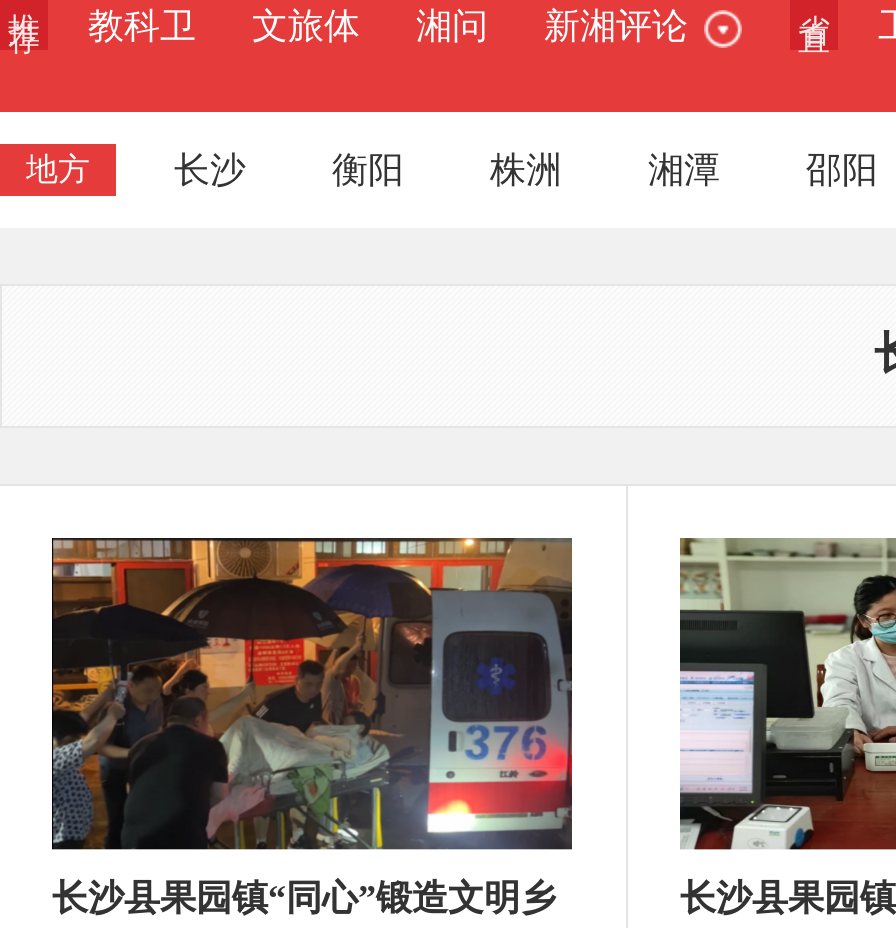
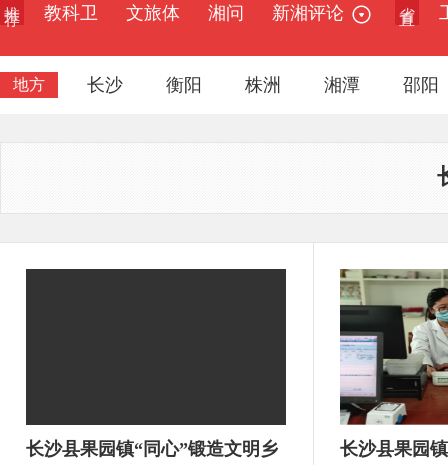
- [image]
